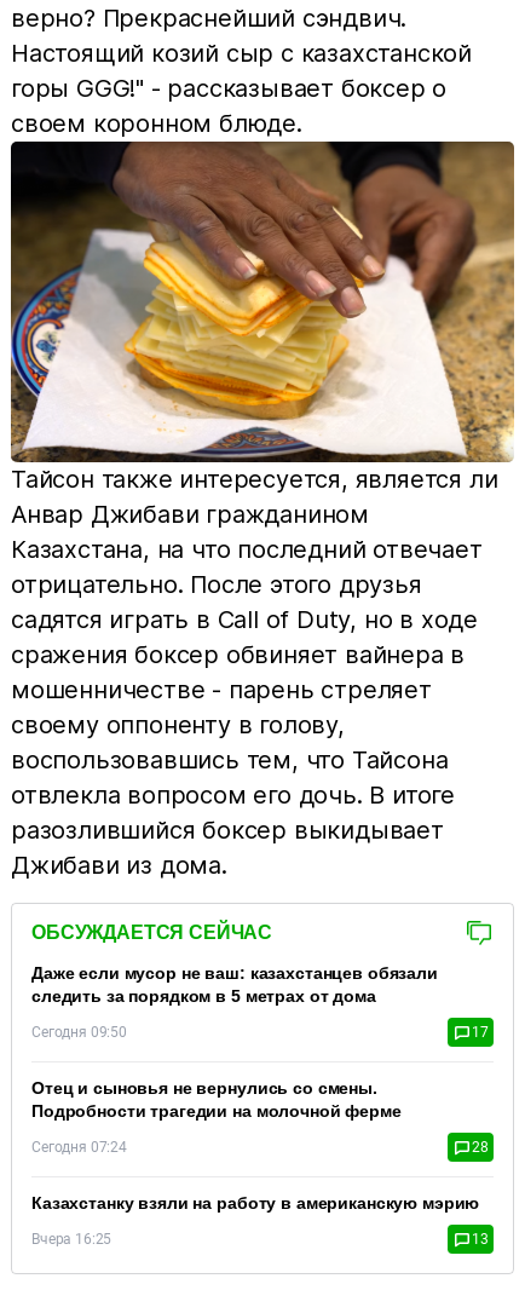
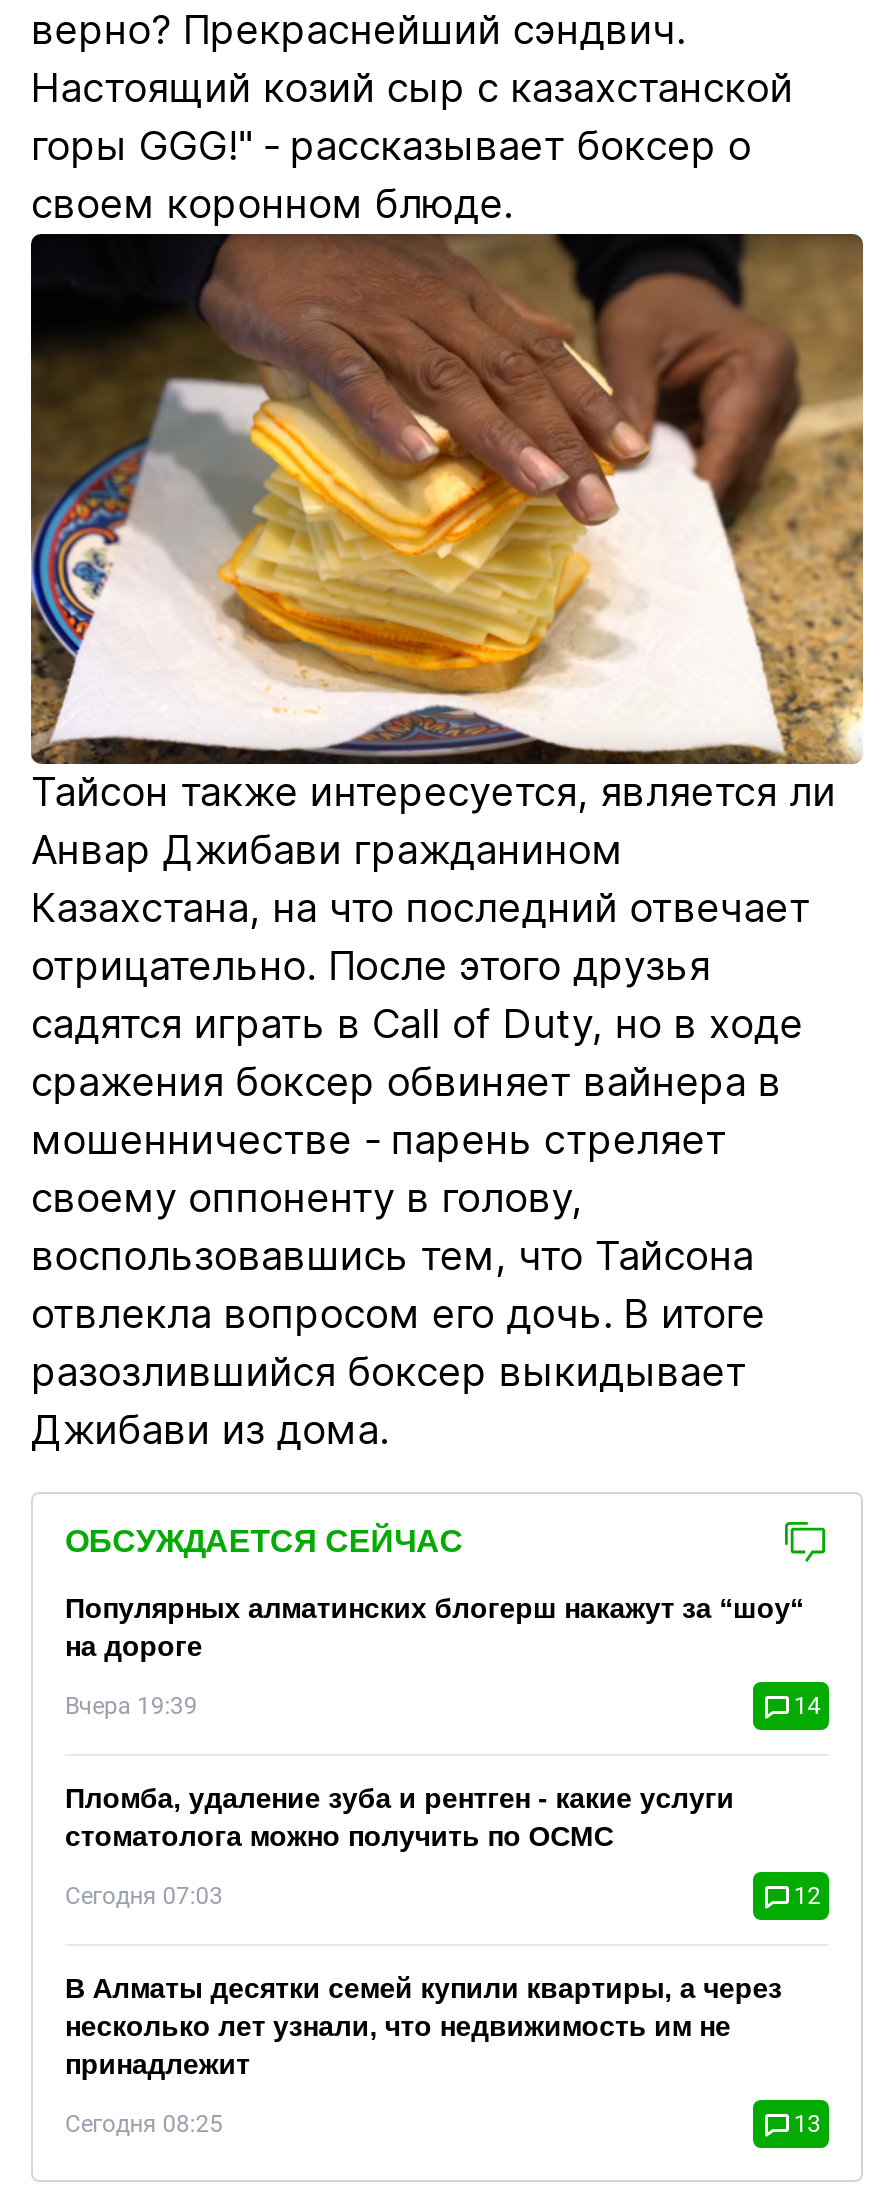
- Даже если мусор не ваш: казахстанцев обязали
- следить за порядком в 5 метрах от дома
+ Популярных алматинских блогерш накажут за “шоу“
+ на дороге

- Сегодня 09:50
- 17
+ Вчера 19:39
+ 14

- Отец и сыновья не вернулись со смены.
- Подробности трагедии на молочной ферме
+ Пломба, удаление зуба и рентген - какие услуги
+ стоматолога можно получить по ОСМС

- Сегодня 07:24
- 28
+ Сегодня 07:03
+ 12

- Казахстанку взяли на работу в американскую мэрию
+ В Алматы десятки семей купили квартиры, а через
+ несколько лет узнали, что недвижимость им не
+ принадлежит

- Вчера 16:25
+ Сегодня 08:25
